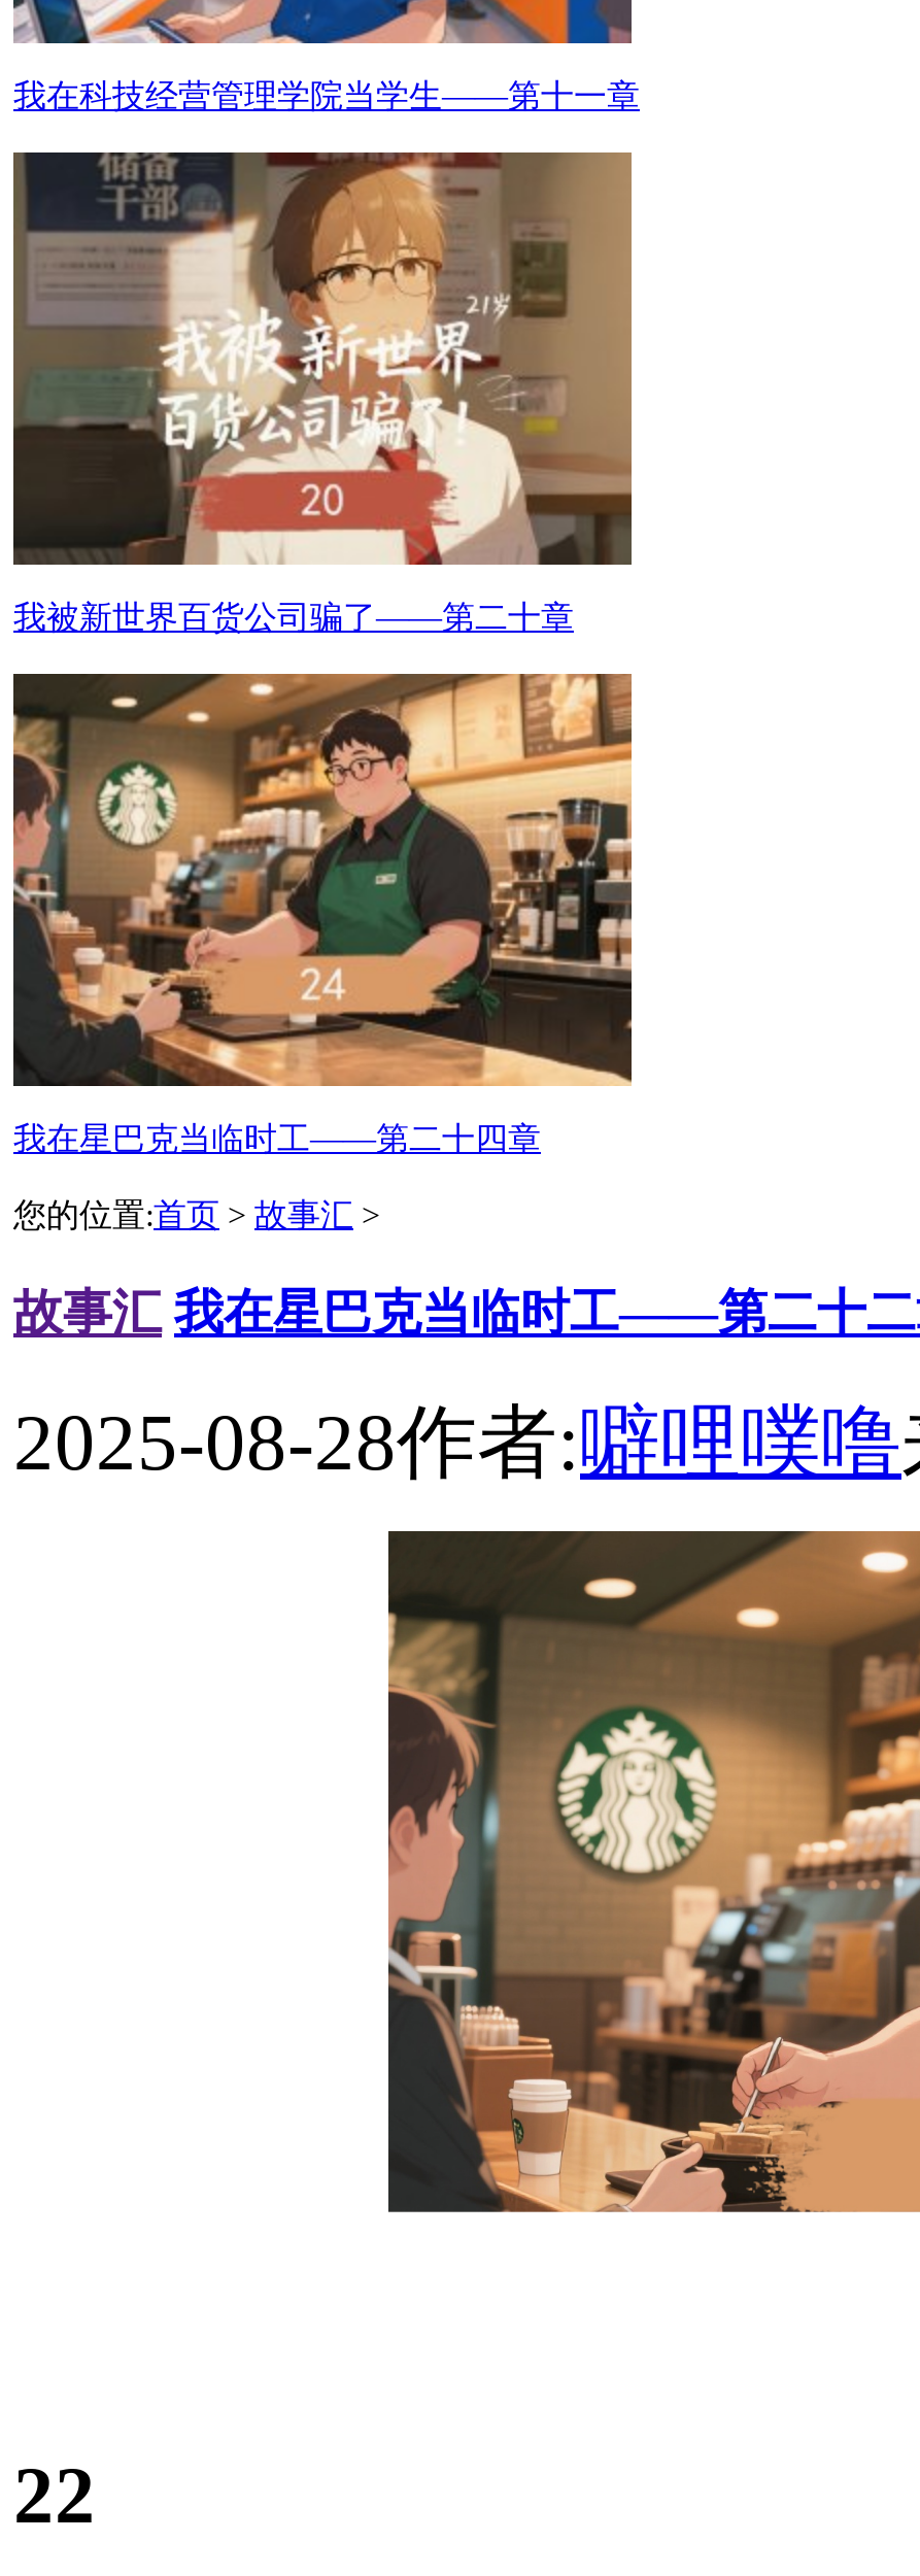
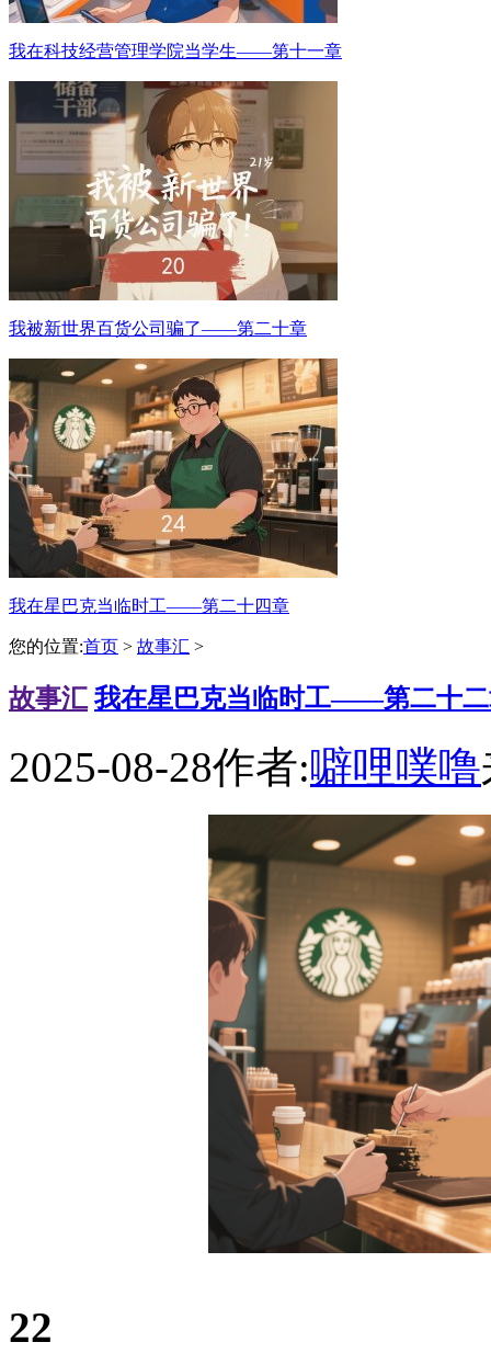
+ [image]
